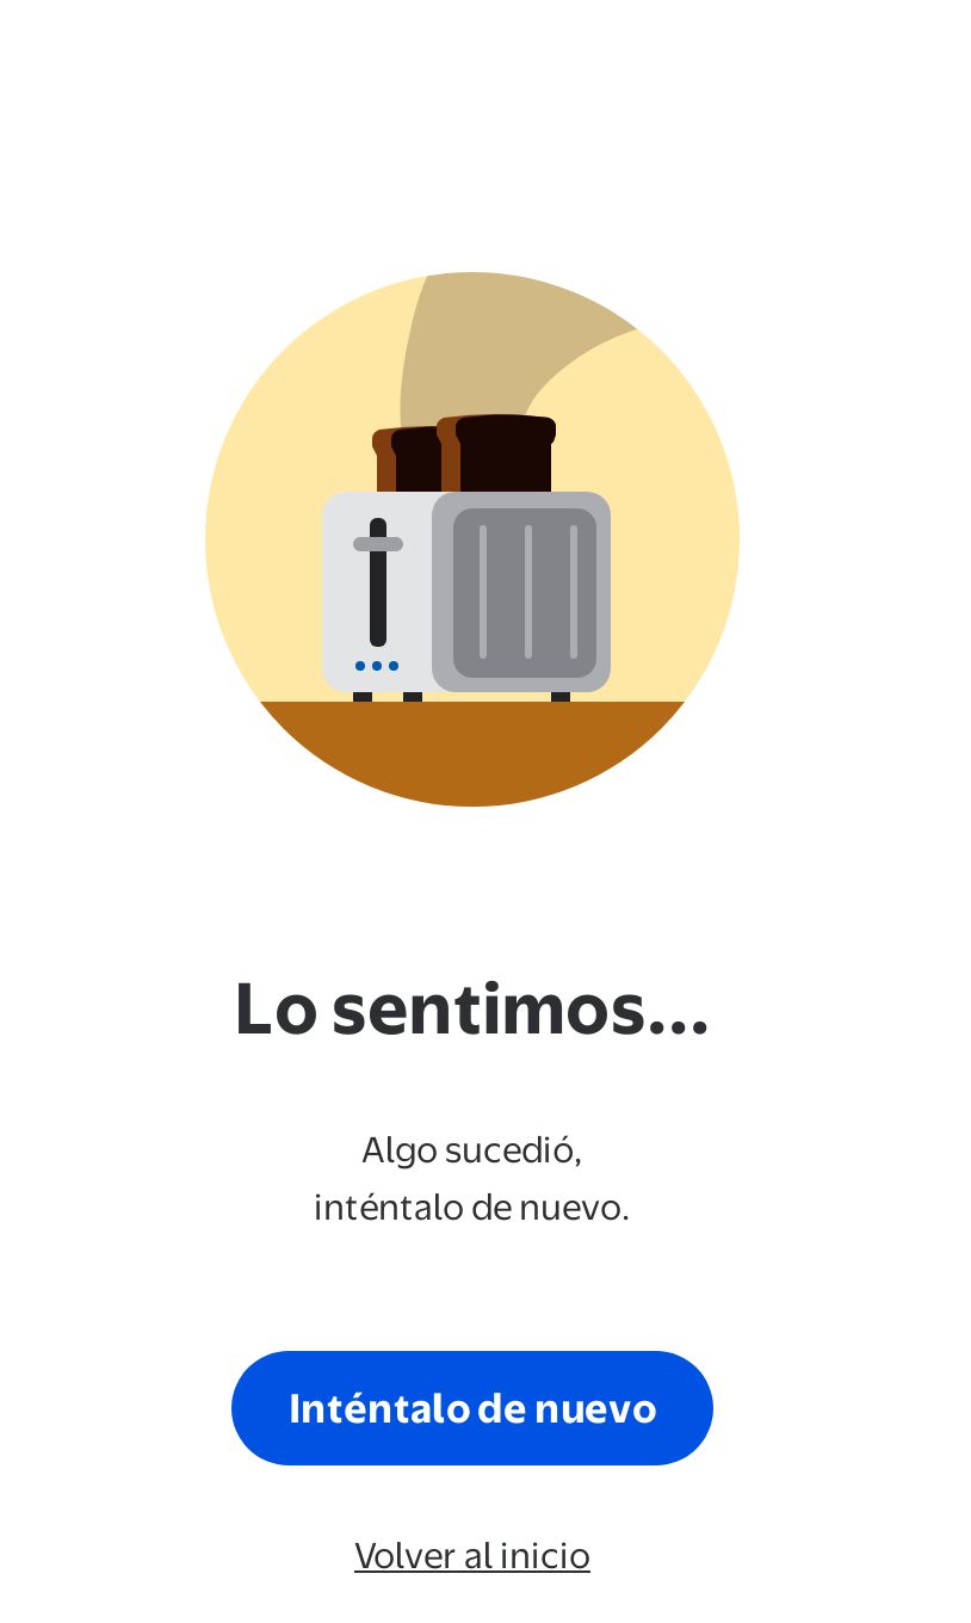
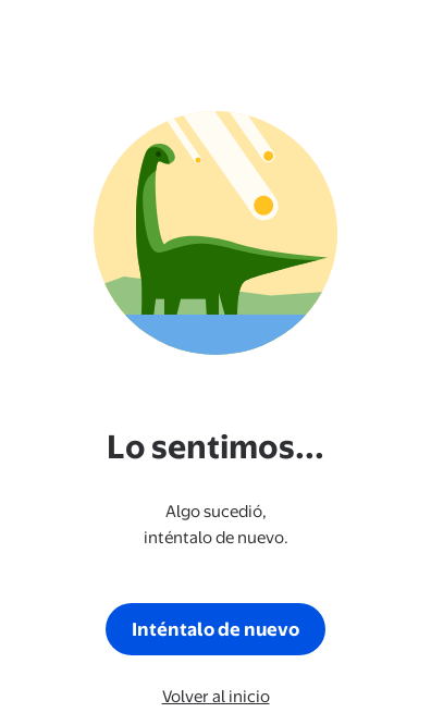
- [image]
+ [image]
